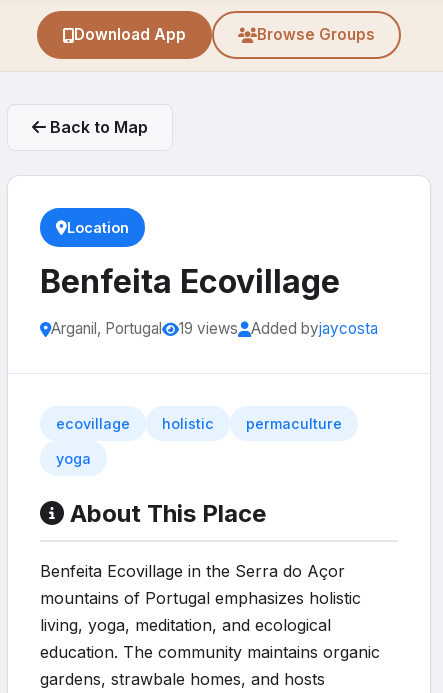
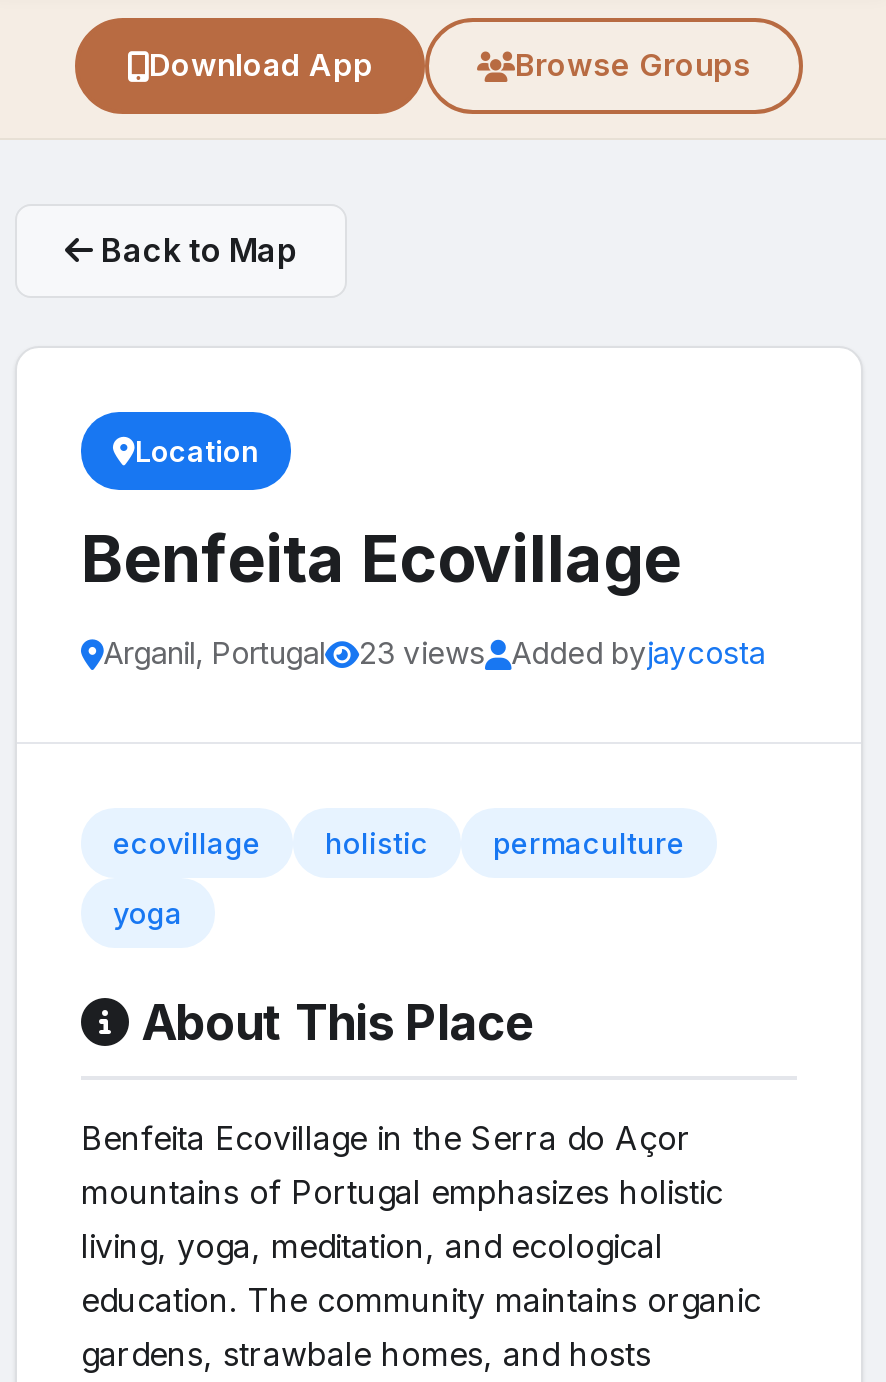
- Arganil, Portugal 19 views Added byjaycosta
+ Arganil, Portugal 23 views Added byjaycosta
